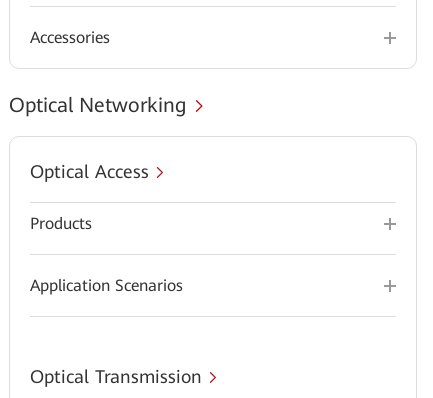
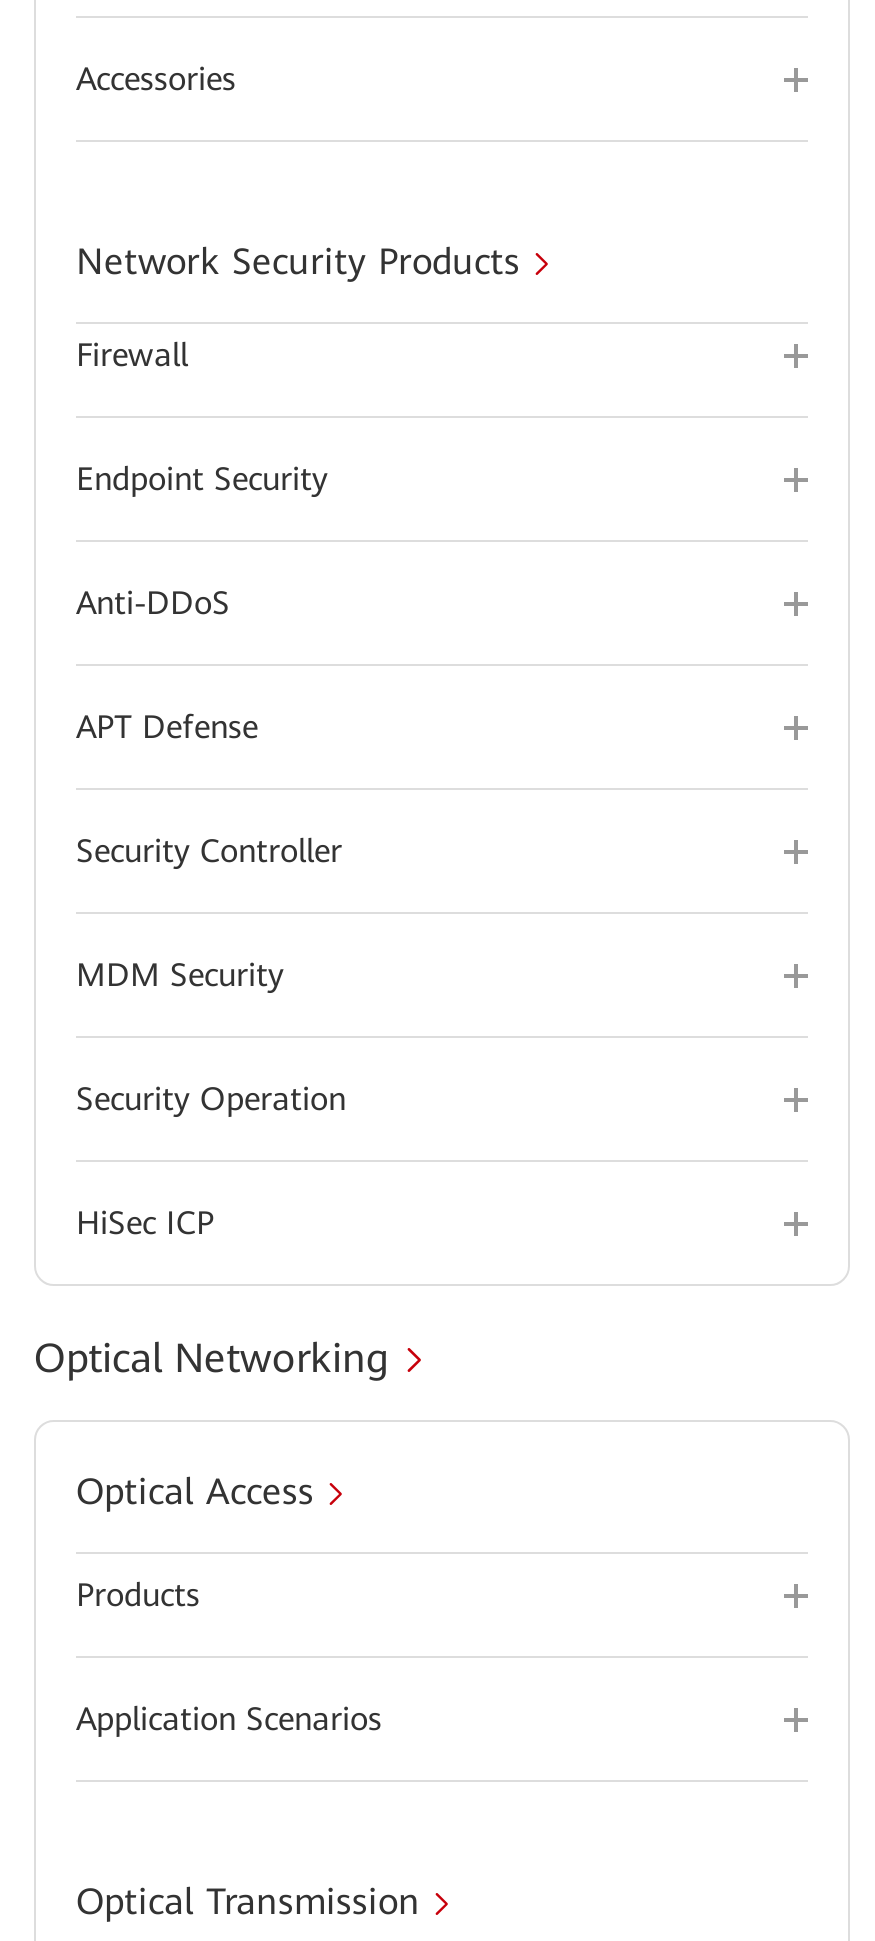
+ Network Security Products
+ Firewall
+ Endpoint Security
+ Anti-DDoS
+ APT Defense
+ Security Controller
+ MDM Security
+ Security Operation
+ HiSec ICP
